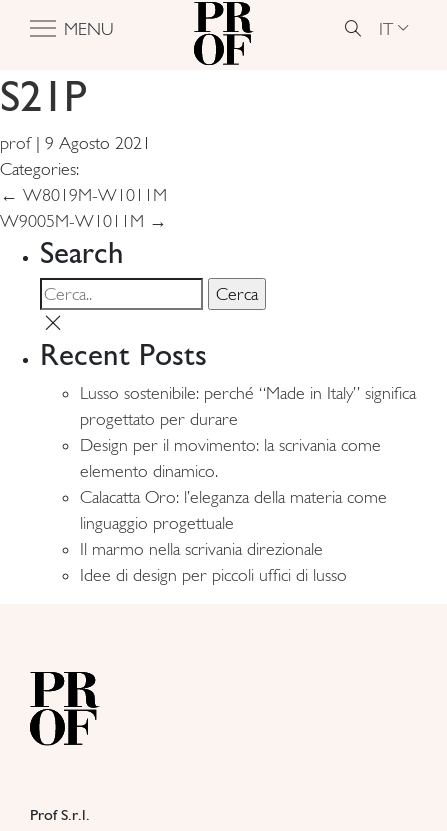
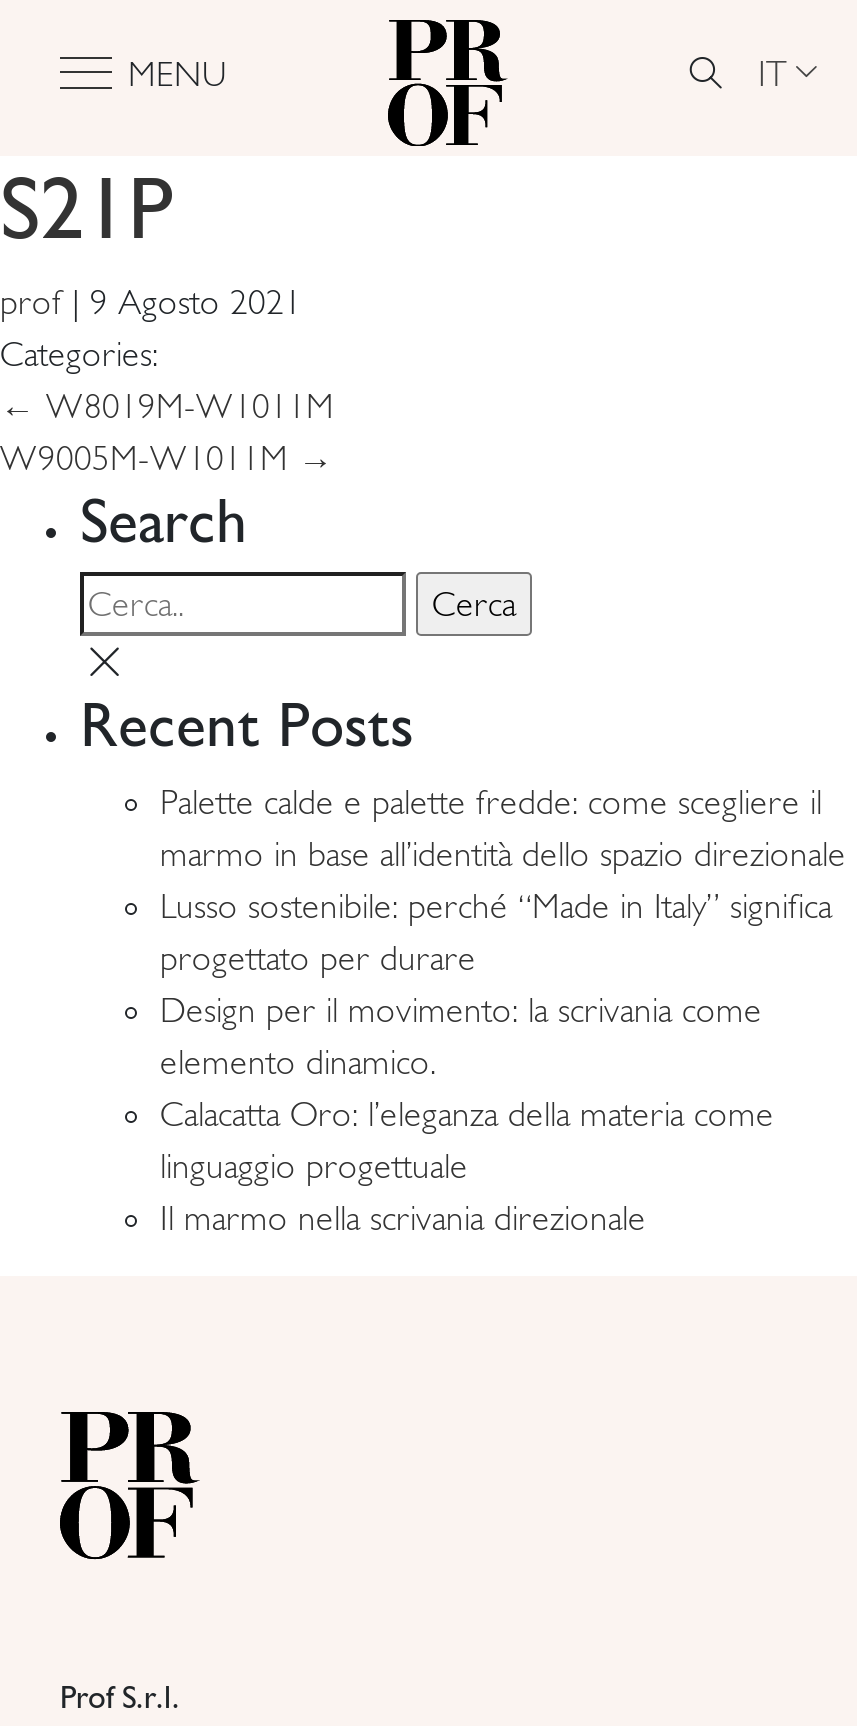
+ Palette calde e palette fredde: come scegliere il
+ marmo in base all’identità dello spazio direzionale

moved down: Lusso sostenibile: perché “Made in Italy” significa | progettato per durare | Design per il movimento: la scrivania come | elemento dinamico. | Calacatta Oro: l’eleganza della materia come | linguaggio progettuale | Il marmo nella scrivania direzionale

- Idee di design per piccoli uffici di lusso
